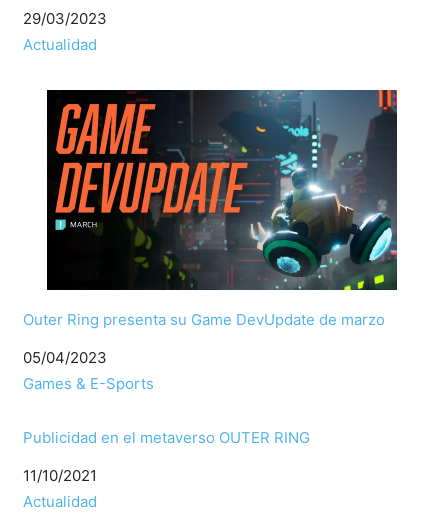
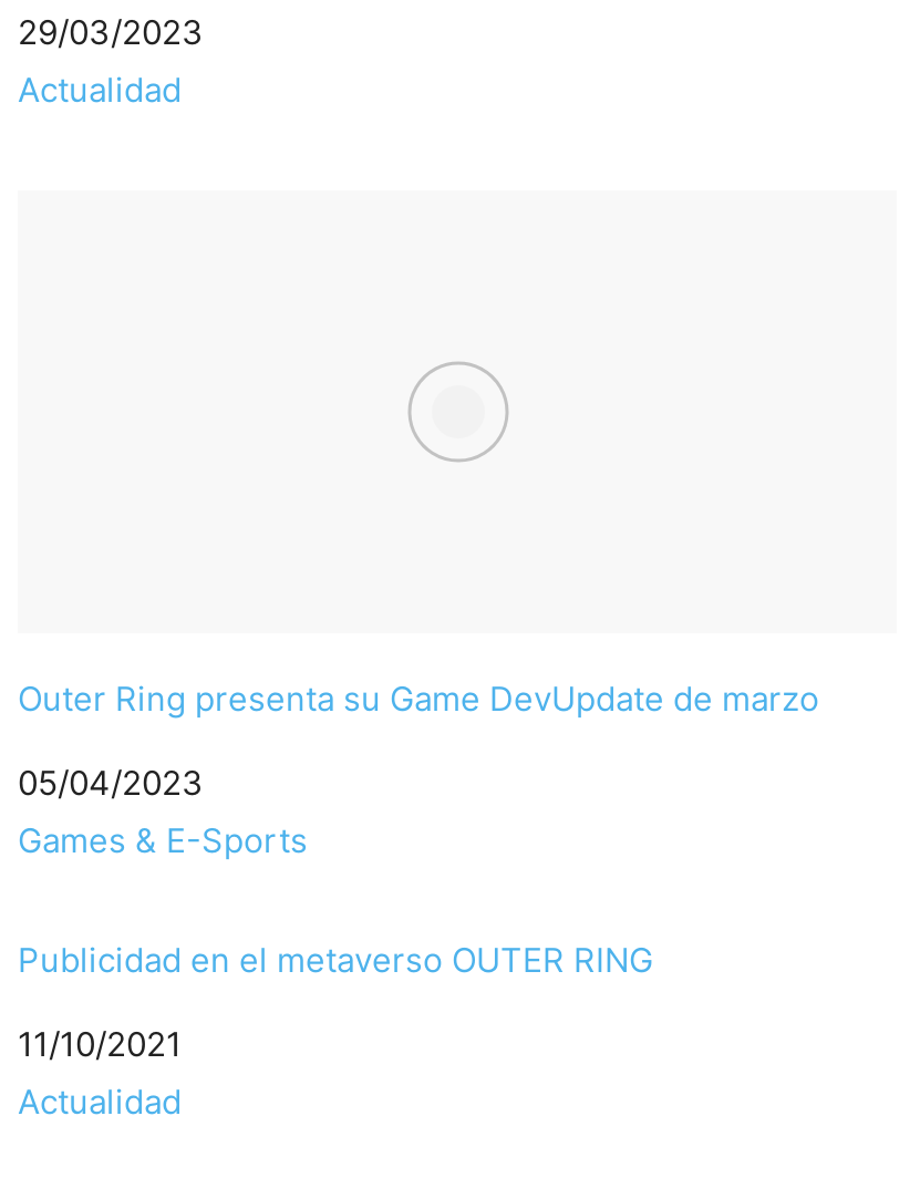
- [image]
